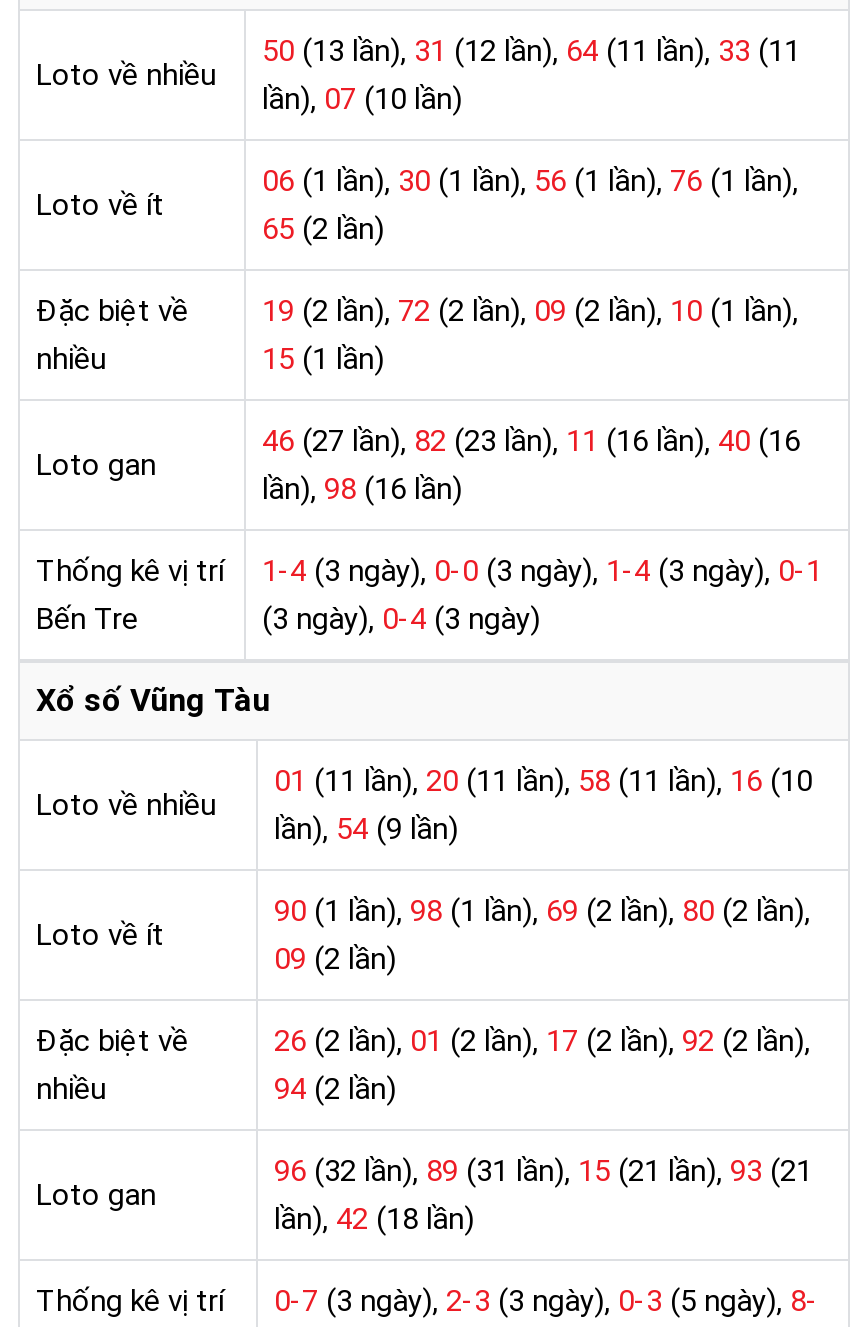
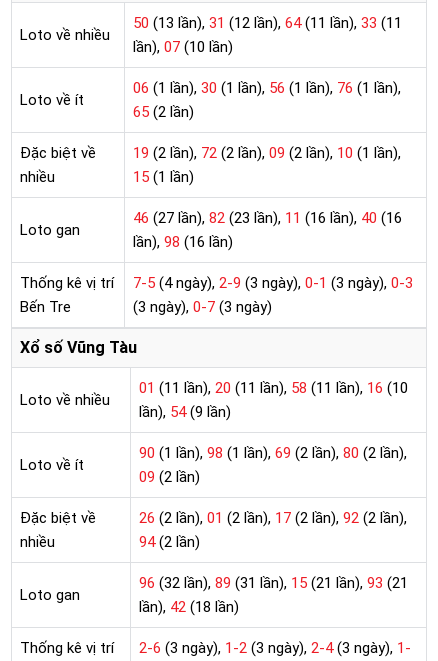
- 1-4 (3 ngày), 0-0 (3 ngày), 1-4 (3 ngày), 0-1
+ 7-5 (4 ngày), 2-9 (3 ngày), 0-1 (3 ngày), 0-3

- (3 ngày), 0-4 (3 ngày)
+ (3 ngày), 0-7 (3 ngày)

- 0-7 (3 ngày), 2-3 (3 ngày), 0-3 (5 ngày), 8-
+ 2-6 (3 ngày), 1-2 (3 ngày), 2-4 (3 ngày), 1-
